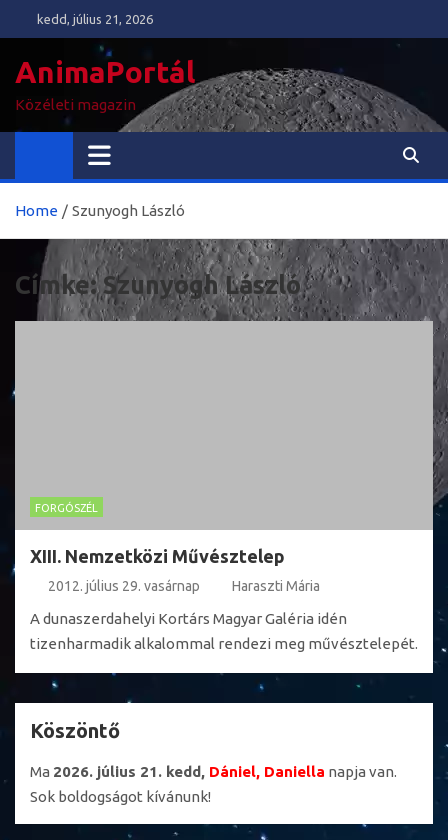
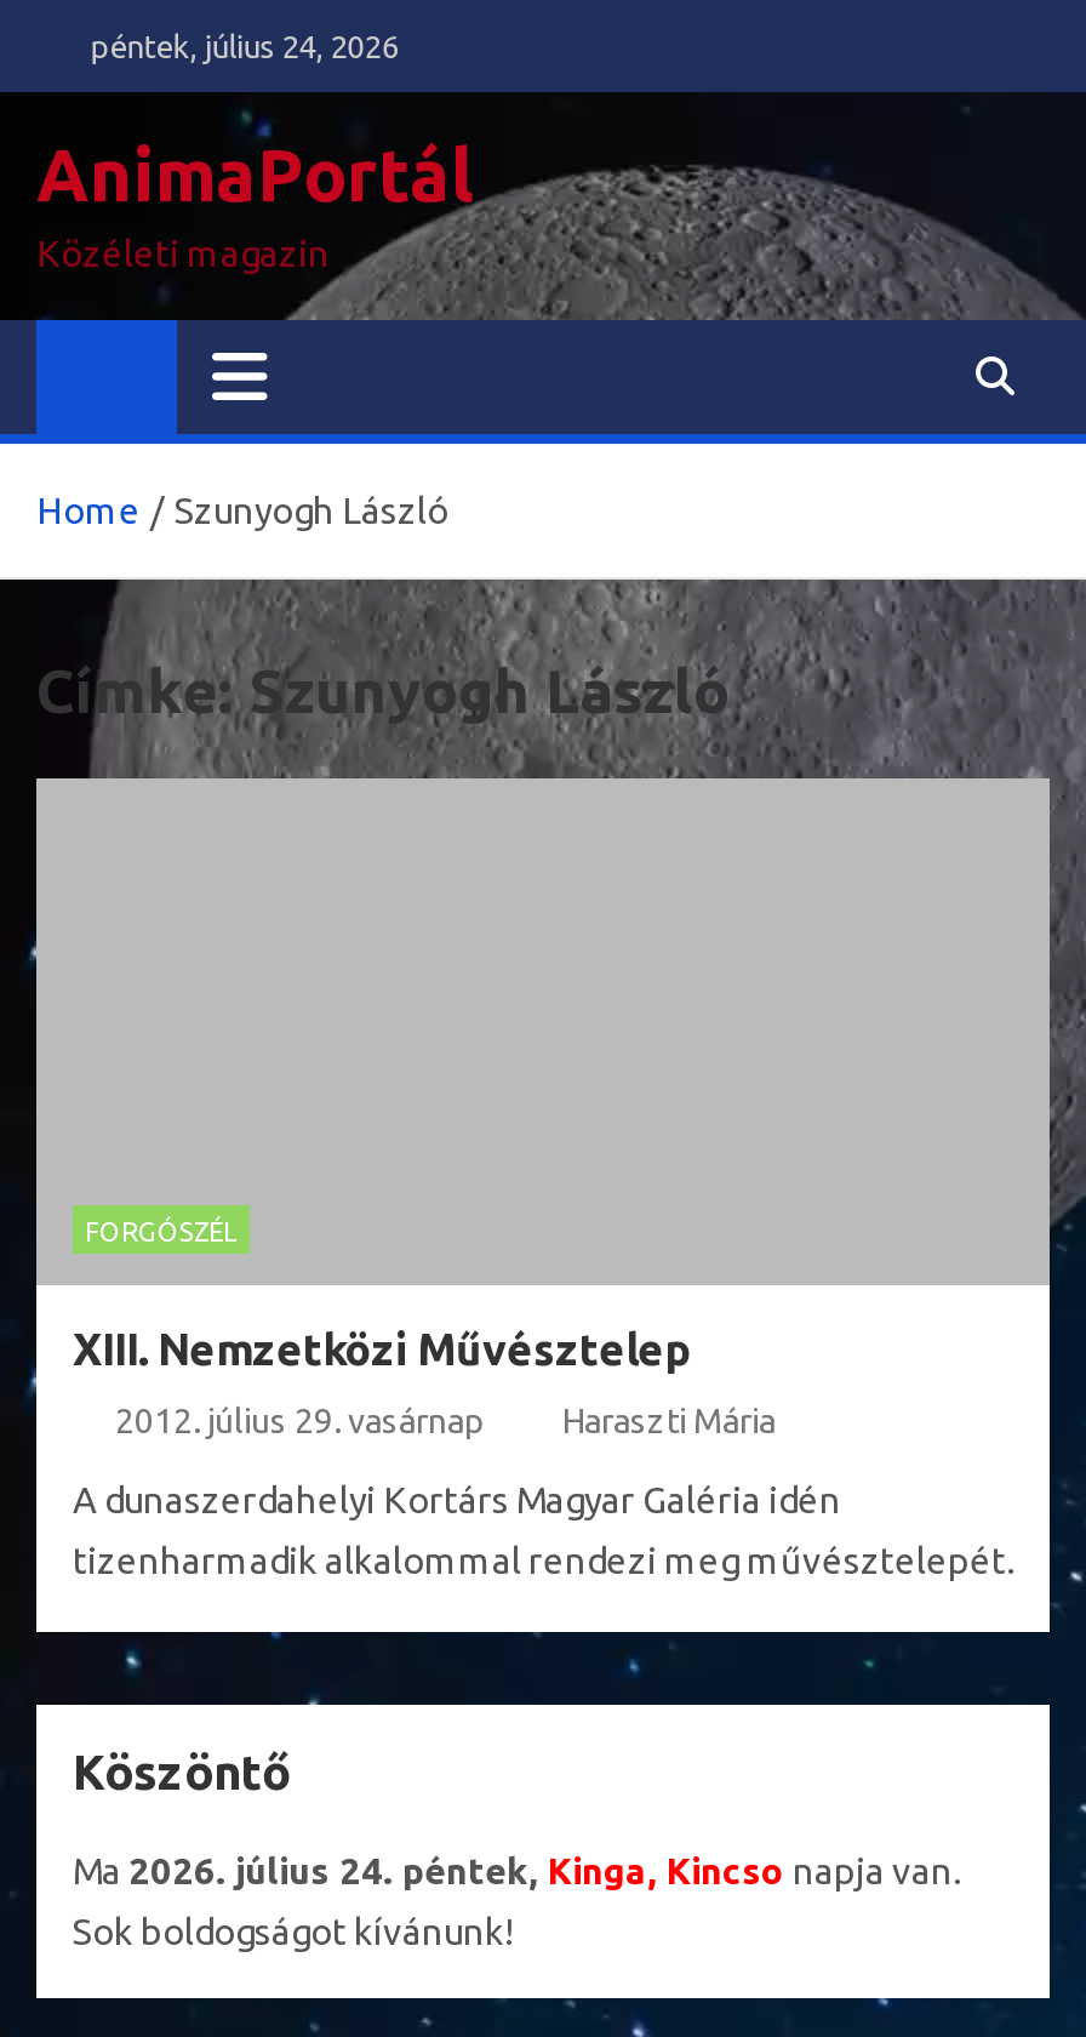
- kedd, július 21, 2026
+ péntek, július 24, 2026

- Ma 2026. július 21. kedd, Dániel, Daniella napja van.
+ Ma 2026. július 24. péntek, Kinga, Kincso napja van.
